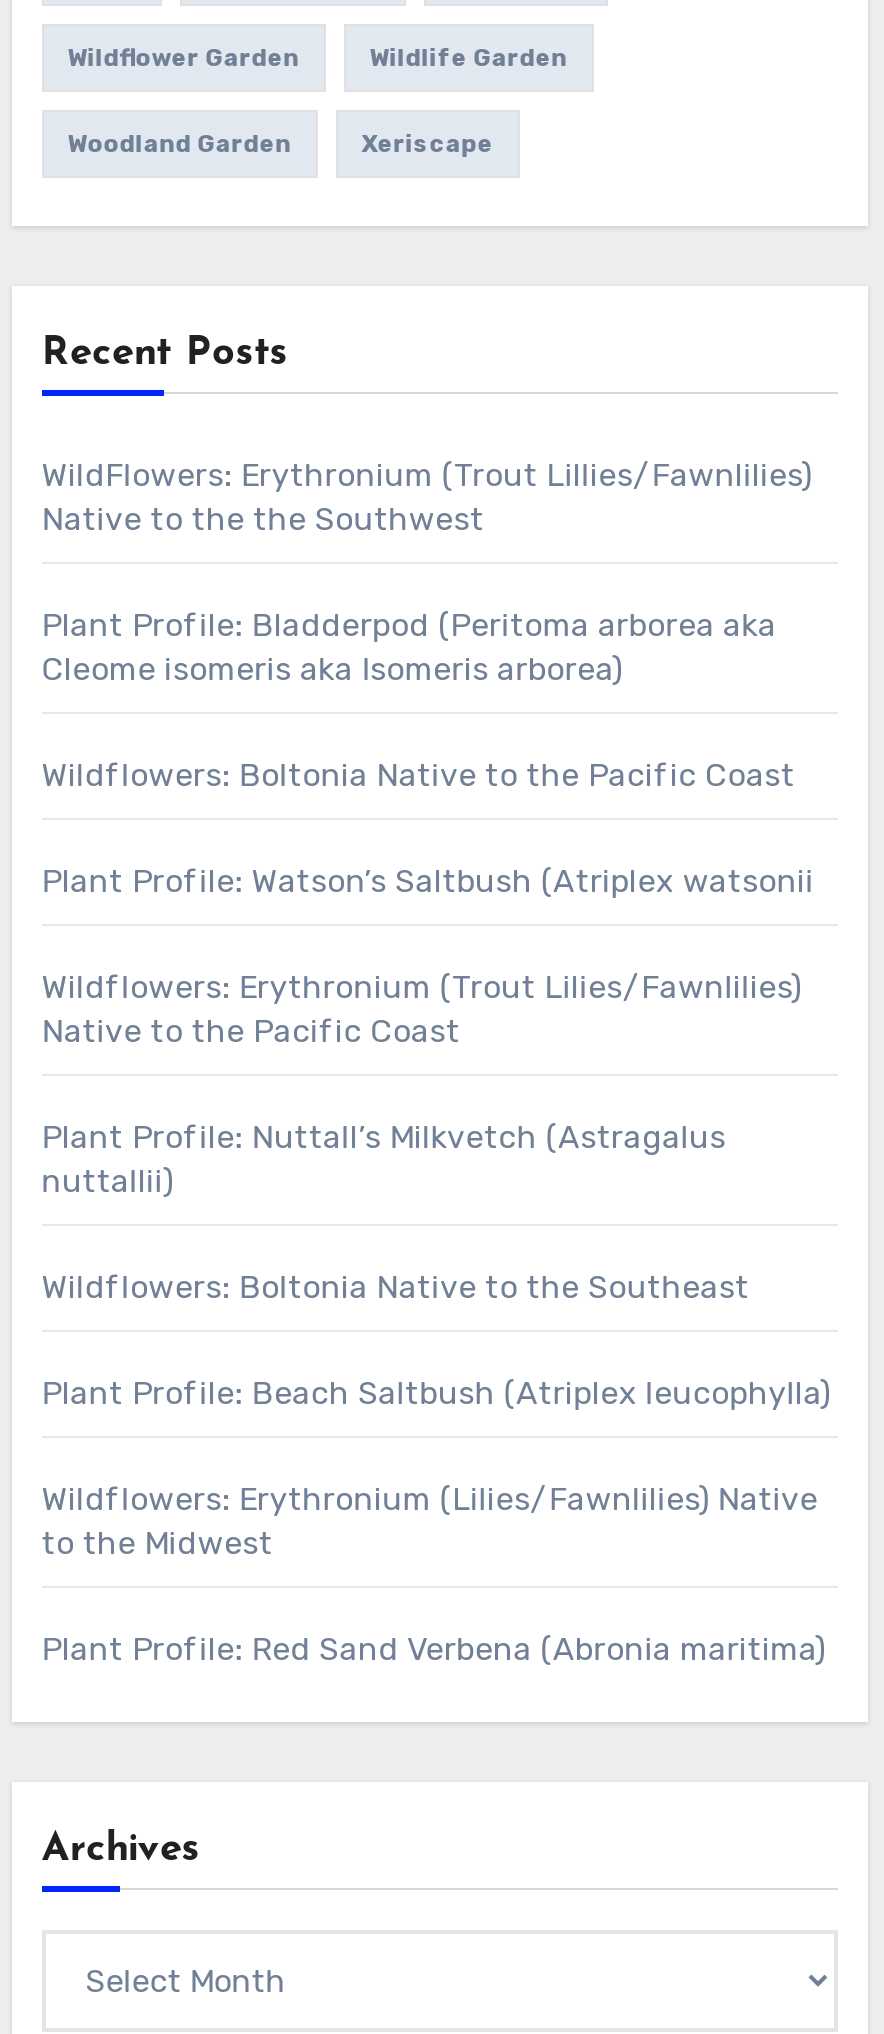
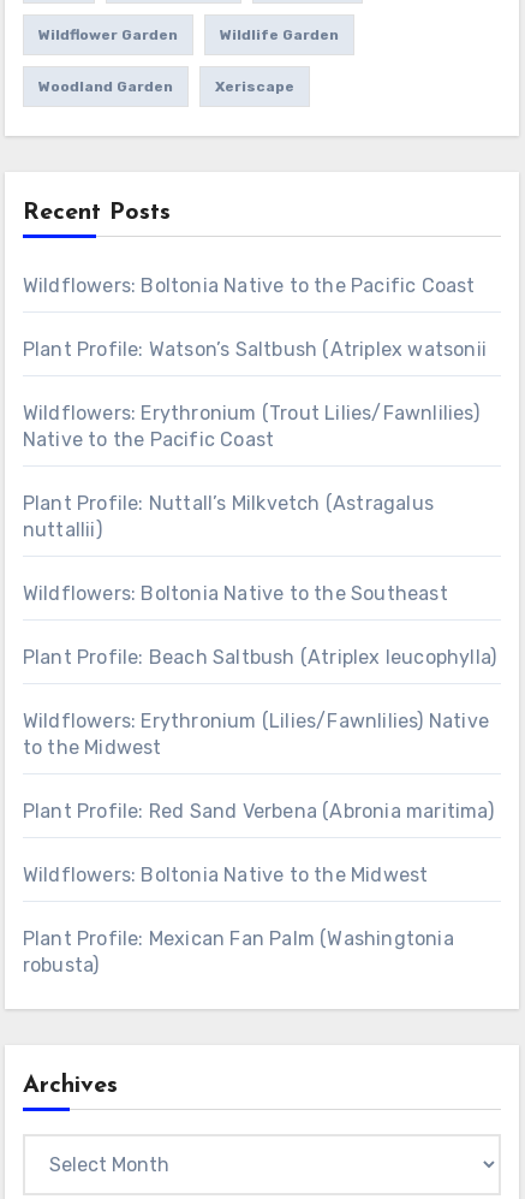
- WildFlowers: Erythronium (Trout Lillies/Fawnlilies)
- Native to the the Southwest
- Plant Profile: Bladderpod (Peritoma arborea aka
- Cleome isomeris aka Isomeris arborea)

moved up: Wildflowers: Boltonia Native to the Pacific Coast | Plant Profile: Watson’s Saltbush (Atriplex watsonii | Wildflowers: Erythronium (Trout Lilies/Fawnlilies) | ... | to the Midwest | Plant Profile: Red Sand Verbena (Abronia maritima)

+ Wildflowers: Boltonia Native to the Midwest
+ Plant Profile: Mexican Fan Palm (Washingtonia
+ robusta)
